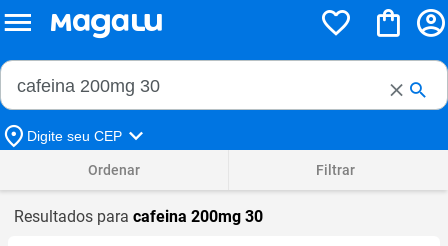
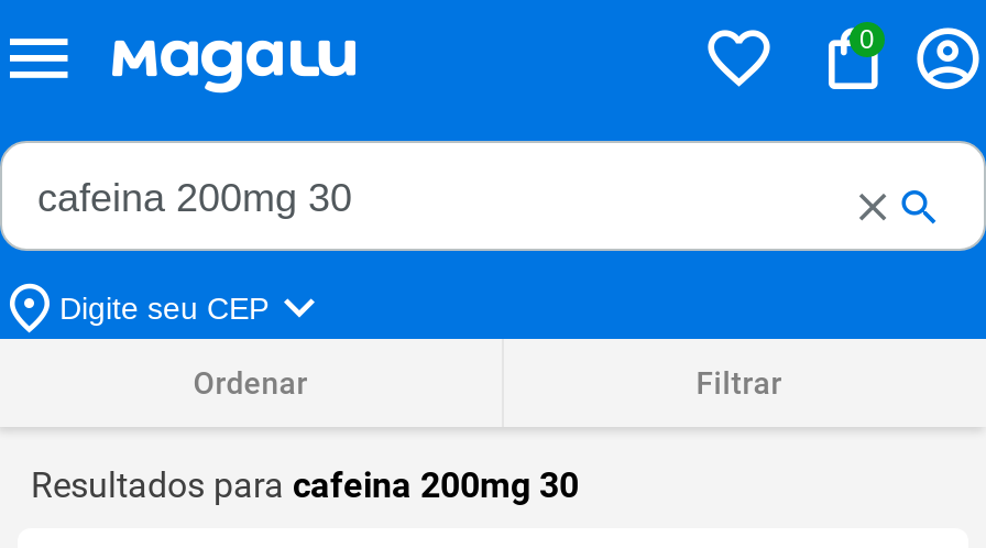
+ 0
